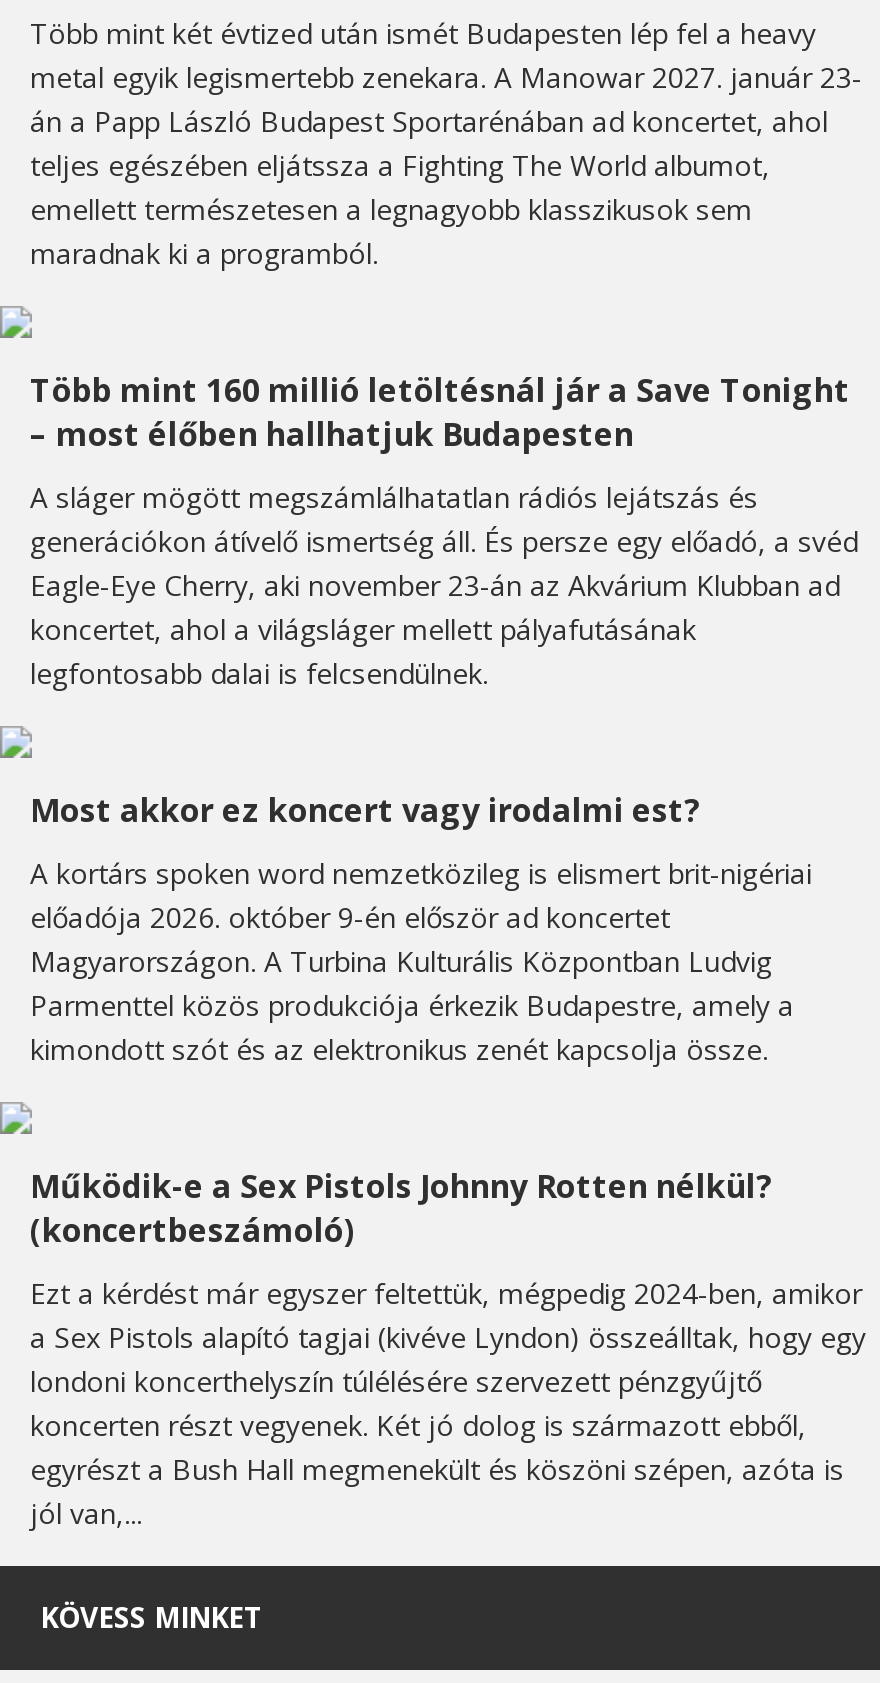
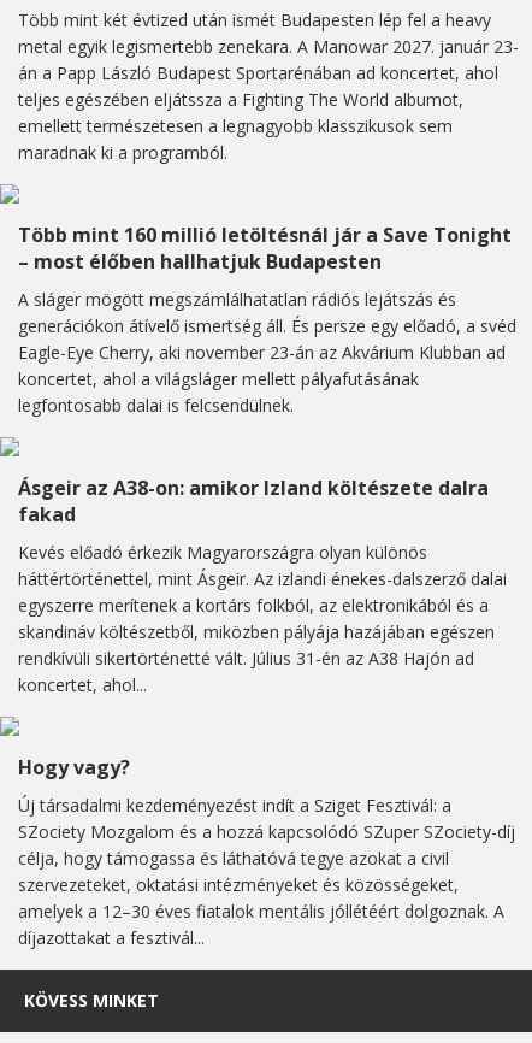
- Most akkor ez koncert vagy irodalmi est?
+ Ásgeir az A38-on: amikor Izland költészete dalra
+ fakad

- A kortárs spoken word nemzetközileg is elismert brit-nigériai
- előadója 2026. október 9-én először ad koncertet
- Magyarországon. A Turbina Kulturális Központban Ludvig
- Parmenttel közös produkciója érkezik Budapestre, amely a
- kimondott szót és az elektronikus zenét kapcsolja össze.
+ Kevés előadó érkezik Magyarországra olyan különös
+ háttértörténettel, mint Ásgeir. Az izlandi énekes-dalszerző dalai
+ egyszerre merítenek a kortárs folkból, az elektronikából és a
+ skandináv költészetből, miközben pályája hazájában egészen
+ rendkívüli sikertörténetté vált. Július 31-én az A38 Hajón ad
+ koncertet, ahol...

- Működik-e a Sex Pistols Johnny Rotten nélkül?
- (koncertbeszámoló)
+ Hogy vagy?

- Ezt a kérdést már egyszer feltettük, mégpedig 2024-ben, amikor
- a Sex Pistols alapító tagjai (kivéve Lyndon) összeálltak, hogy egy
- londoni koncerthelyszín túlélésére szervezett pénzgyűjtő
- koncerten részt vegyenek. Két jó dolog is származott ebből,
- egyrészt a Bush Hall megmenekült és köszöni szépen, azóta is
- jól van,...
+ Új társadalmi kezdeményezést indít a Sziget Fesztivál: a
+ SZociety Mozgalom és a hozzá kapcsolódó SZuper SZociety-díj
+ célja, hogy támogassa és láthatóvá tegye azokat a civil
+ szervezeteket, oktatási intézményeket és közösségeket,
+ amelyek a 12–30 éves fiatalok mentális jóllétéért dolgoznak. A
+ díjazottakat a fesztivál...
